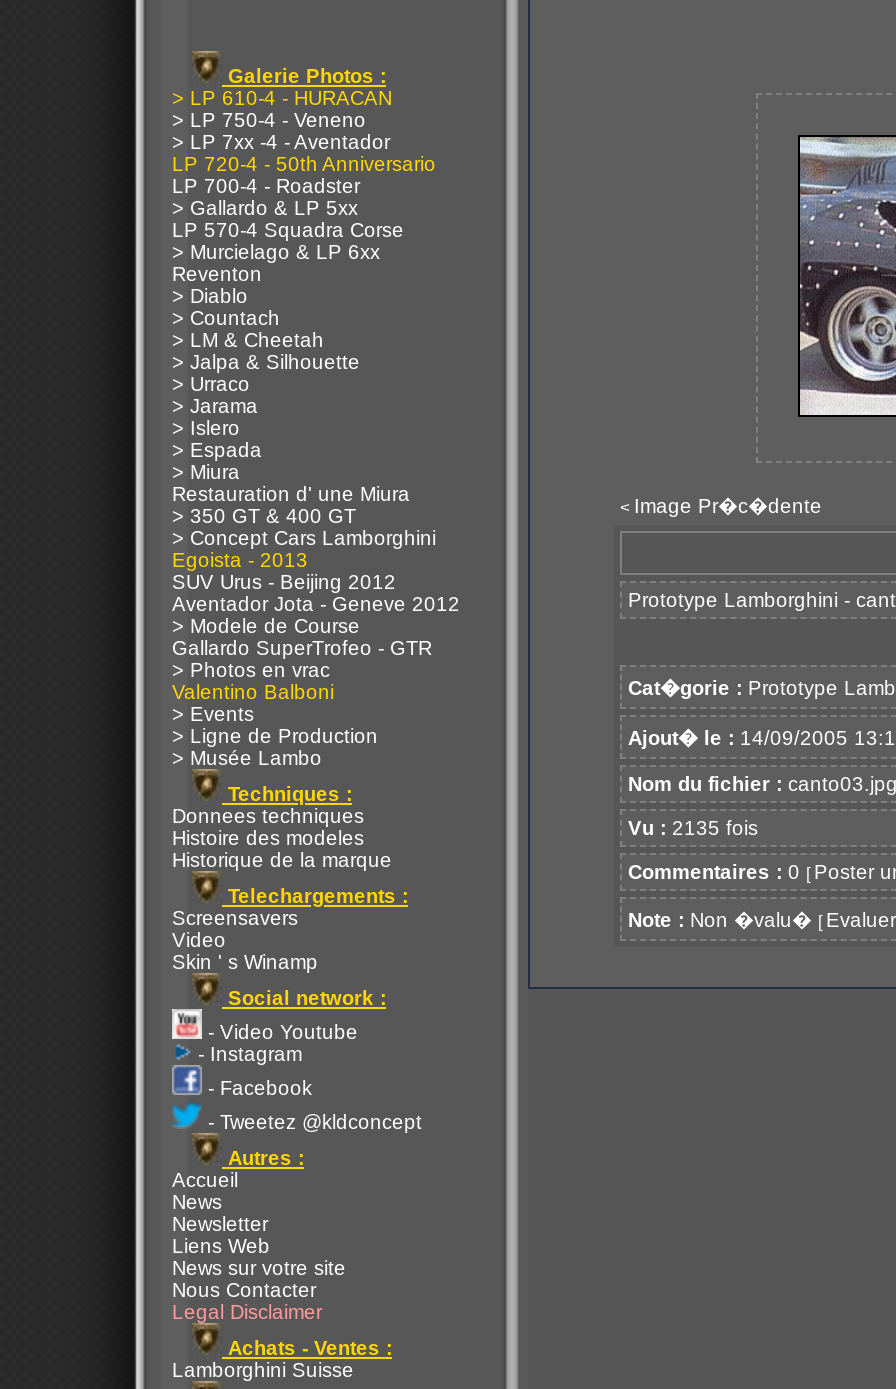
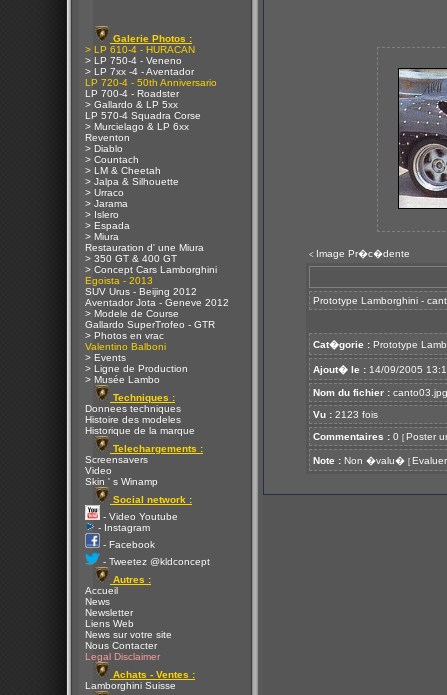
- Vu : 2135 fois
+ Vu : 2123 fois
